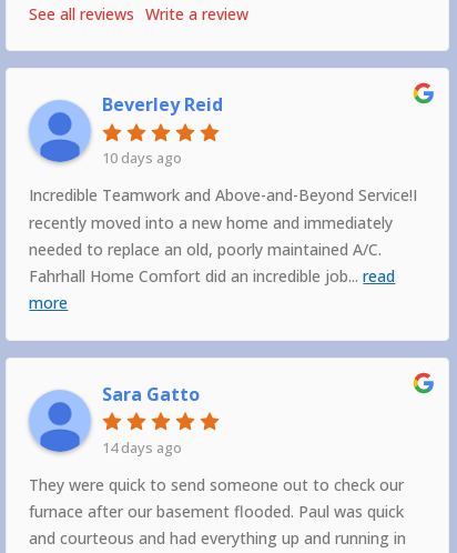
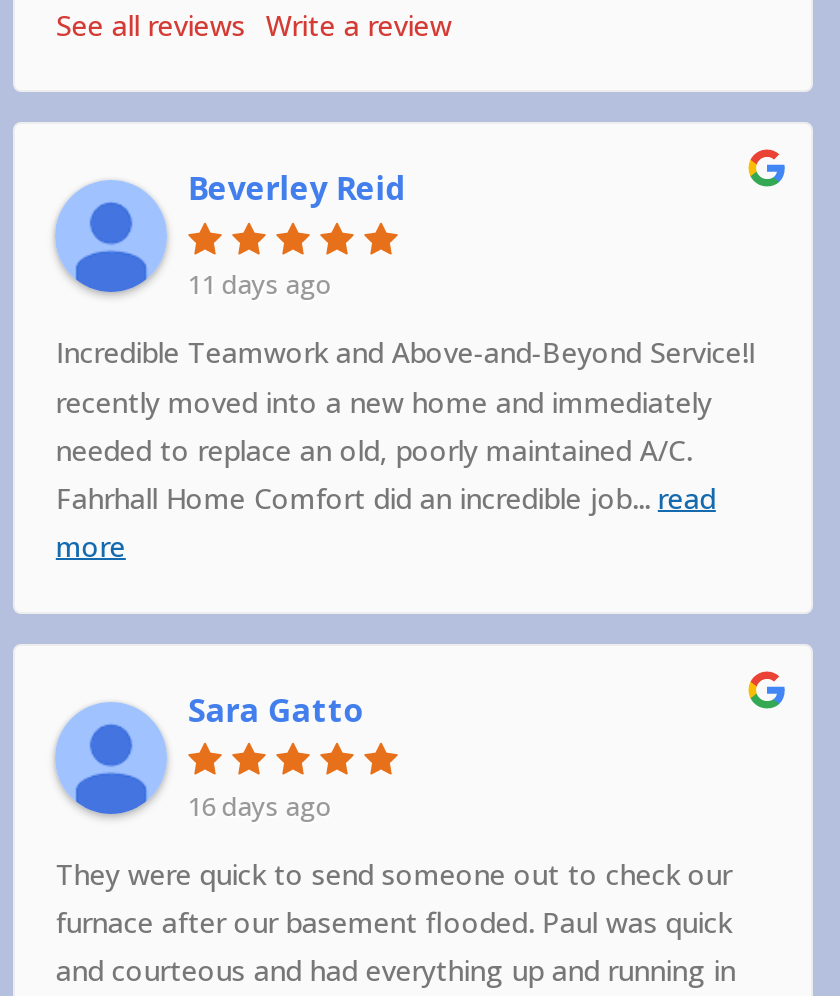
- 10 days ago
+ 11 days ago

- 14 days ago
+ 16 days ago
